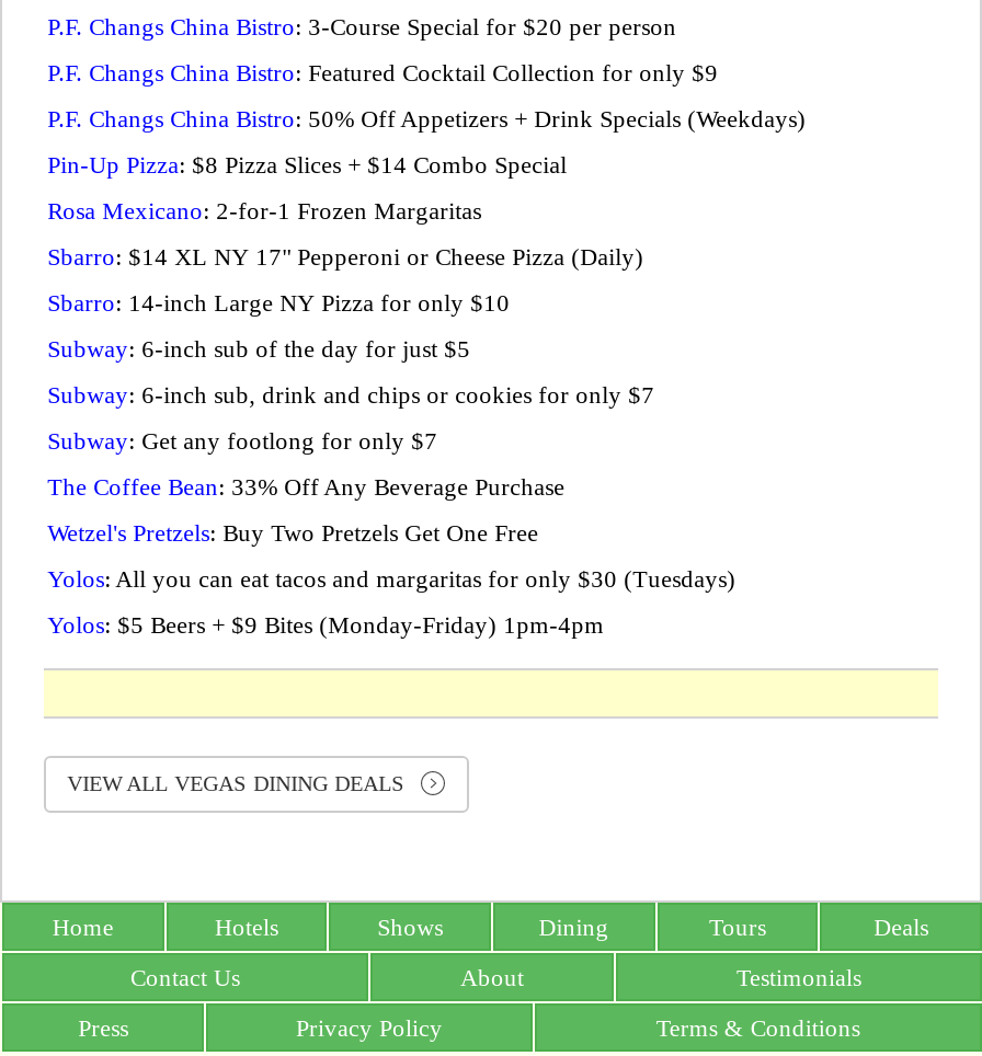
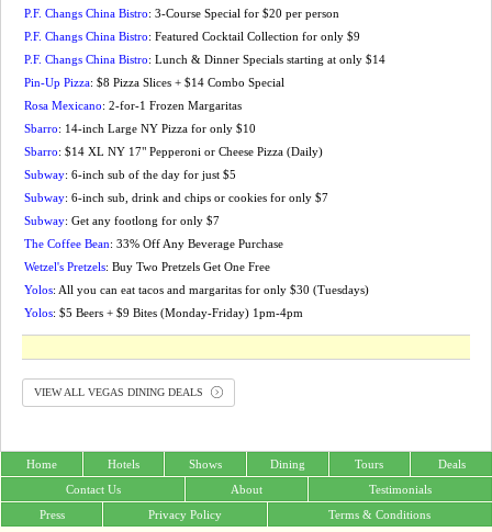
- P.F. Changs China Bistro: 50% Off Appetizers + Drink Specials (Weekdays)
+ P.F. Changs China Bistro: Lunch & Dinner Specials starting at only $14

moved down: Sbarro: $14 XL NY 17" Pepperoni or Cheese Pizza (Daily)

moved up: Sbarro: 14-inch Large NY Pizza for only $10
